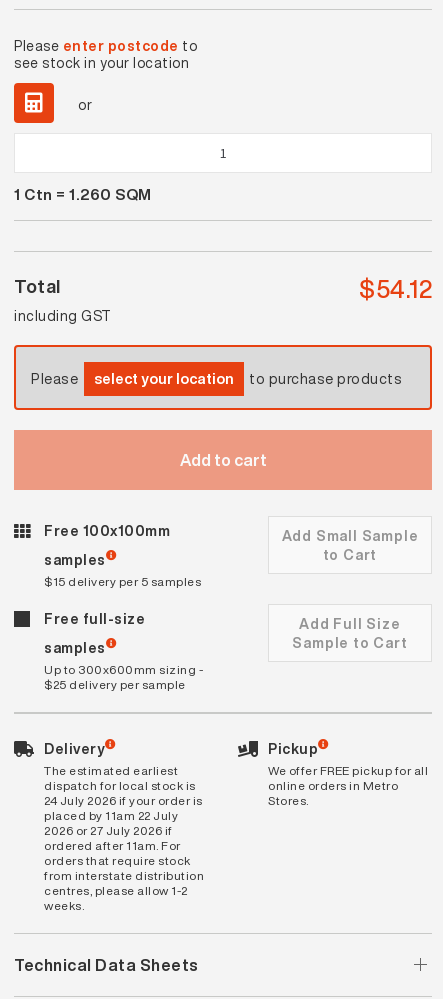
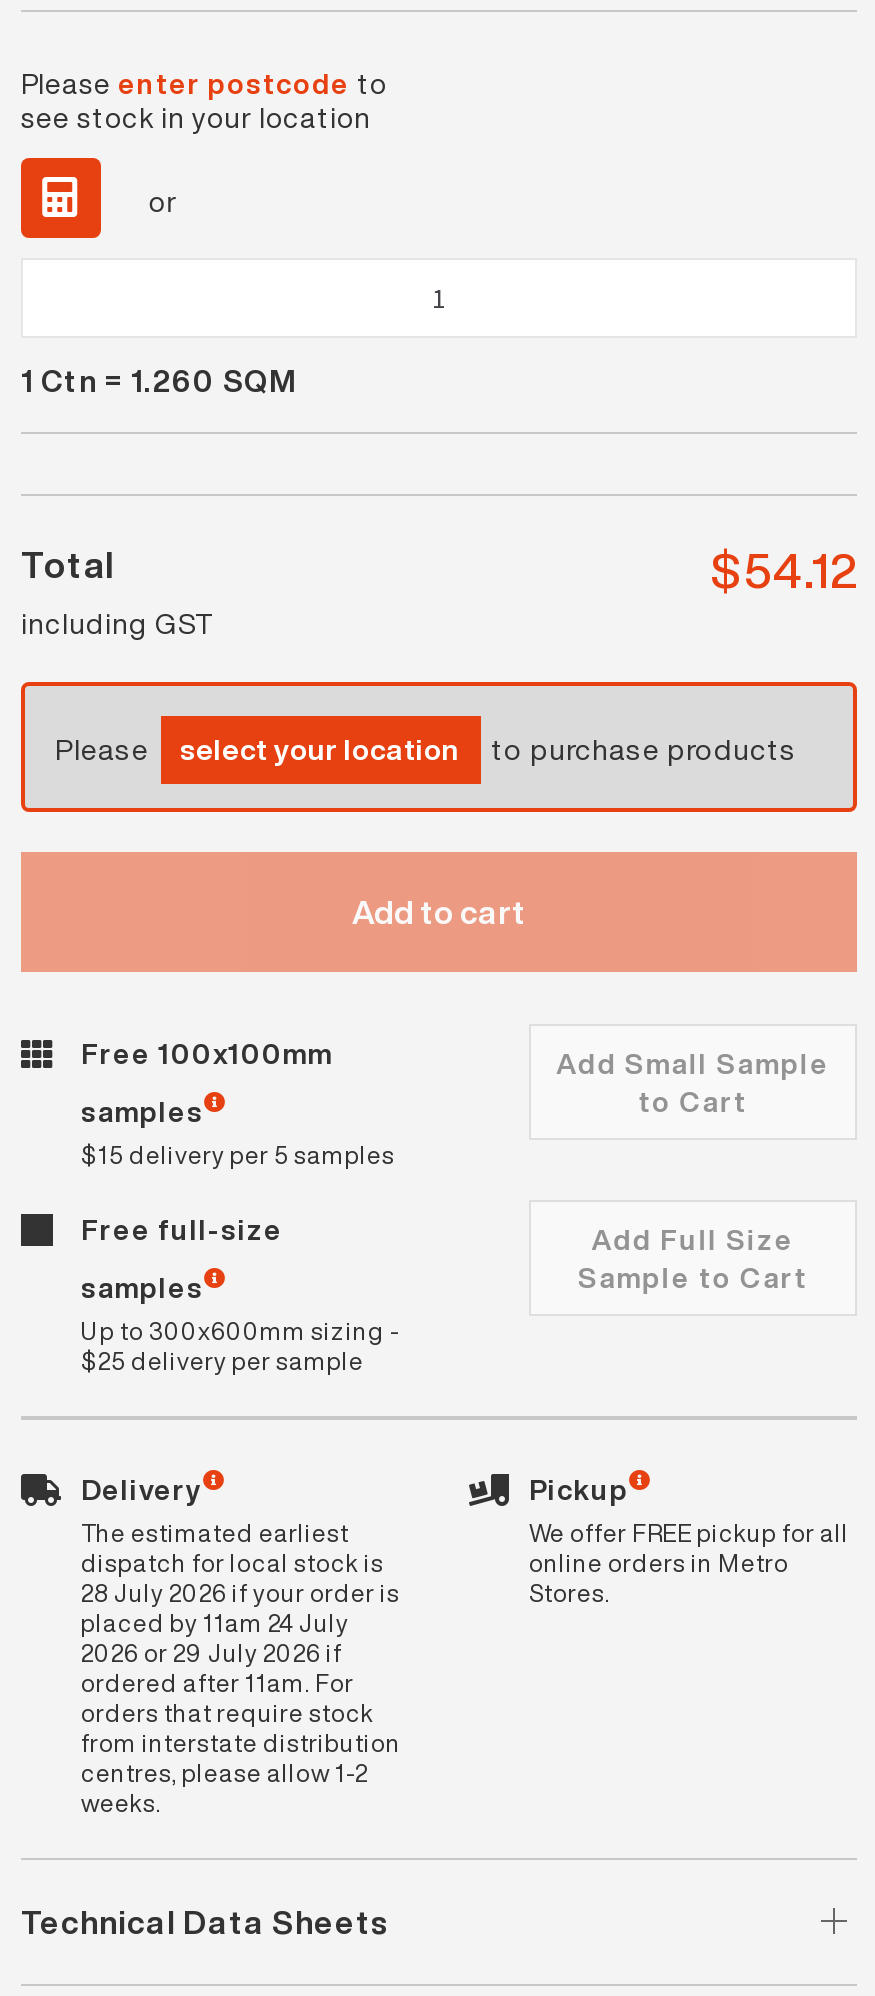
- 24 July 2026 if your order is
+ 28 July 2026 if your order is

- placed by 11am 22 July
+ placed by 11am 24 July

- 2026 or 27 July 2026 if
+ 2026 or 29 July 2026 if
